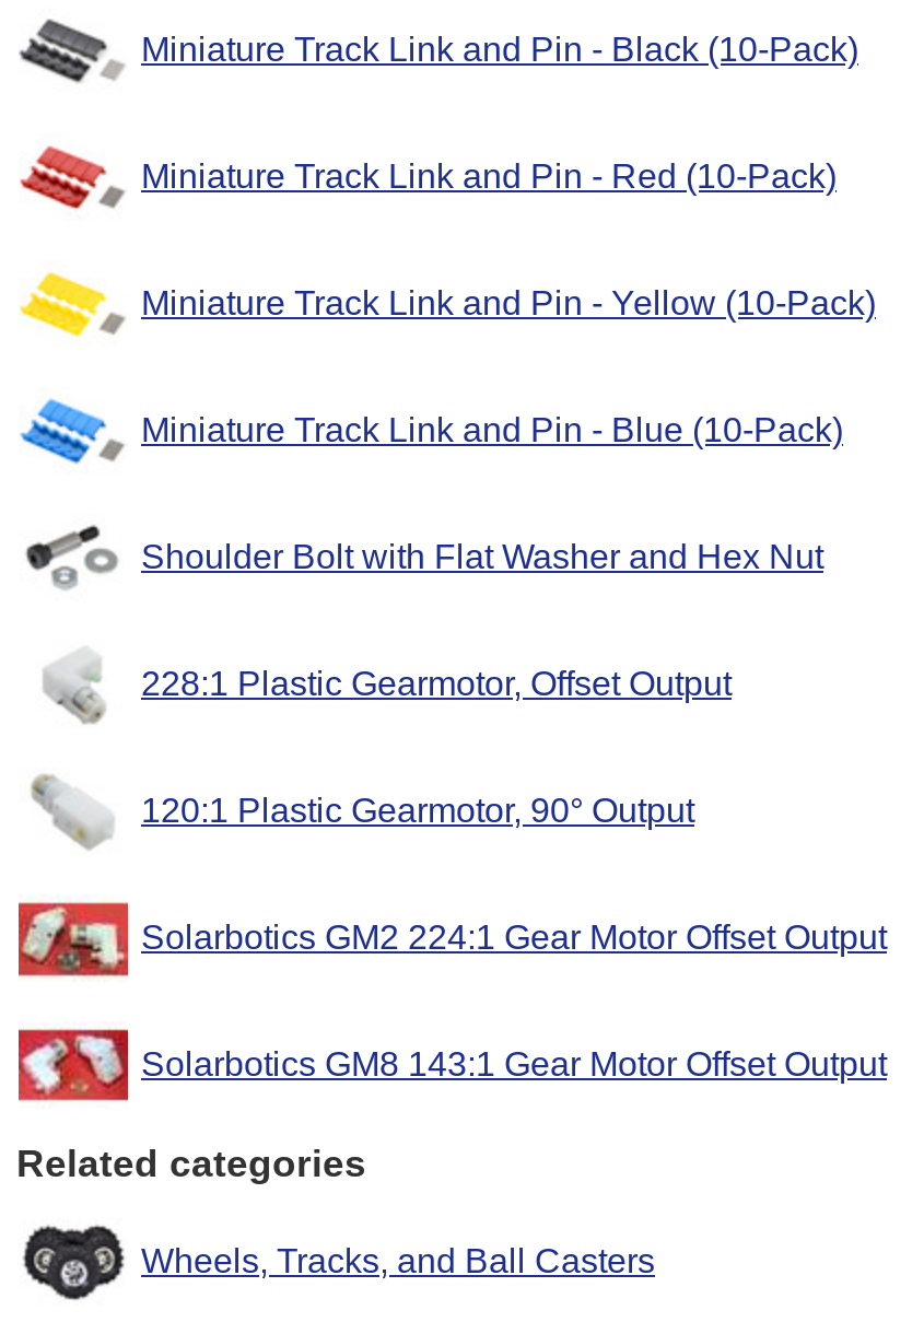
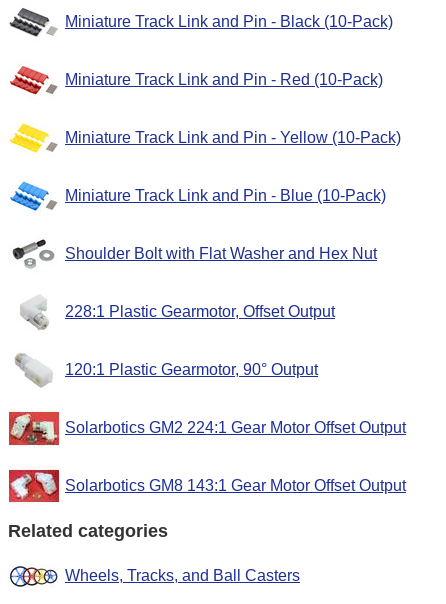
- [image]
+ [image]
